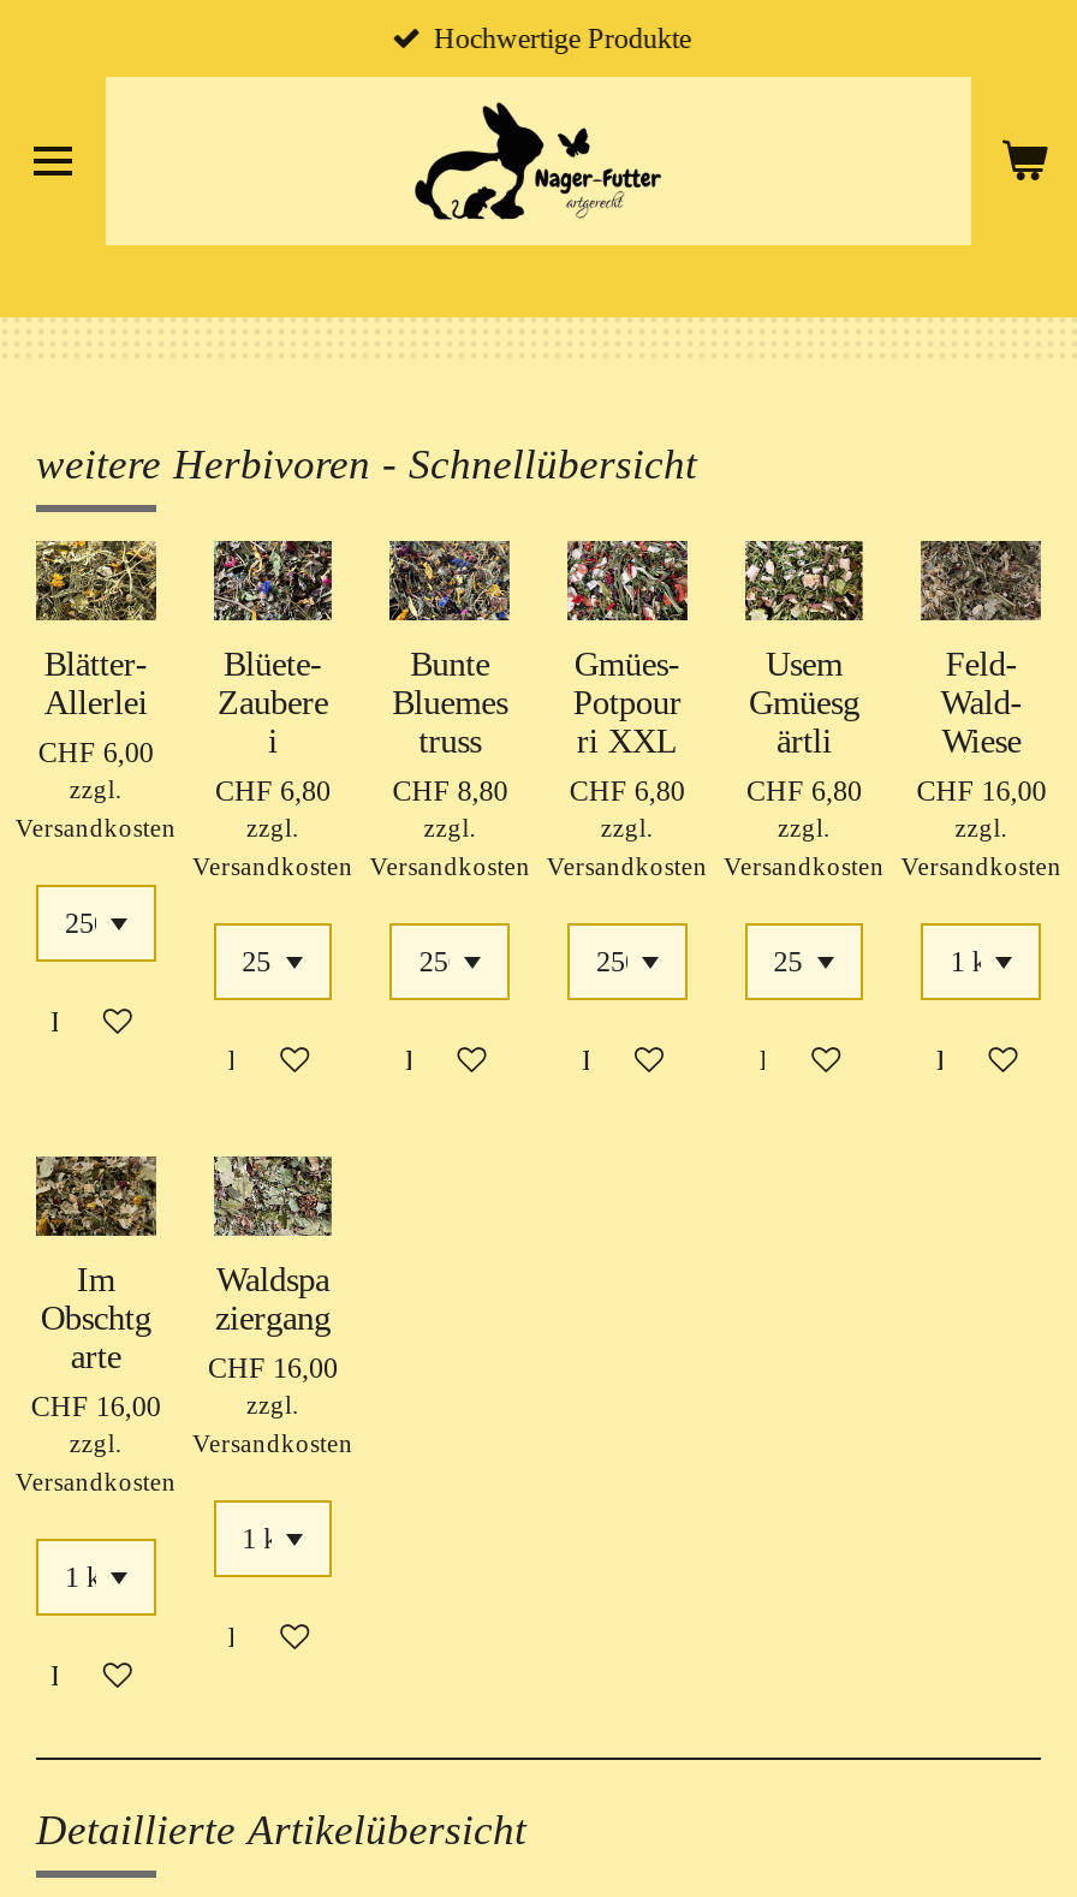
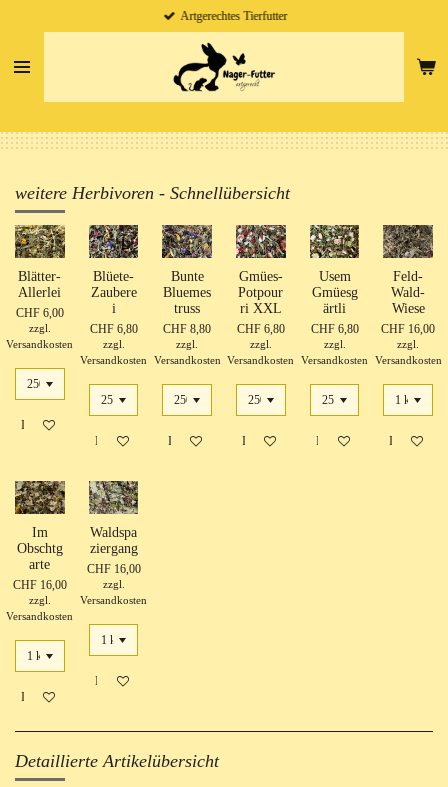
- Hochwertige Produkte
+ Artgerechtes Tierfutter
